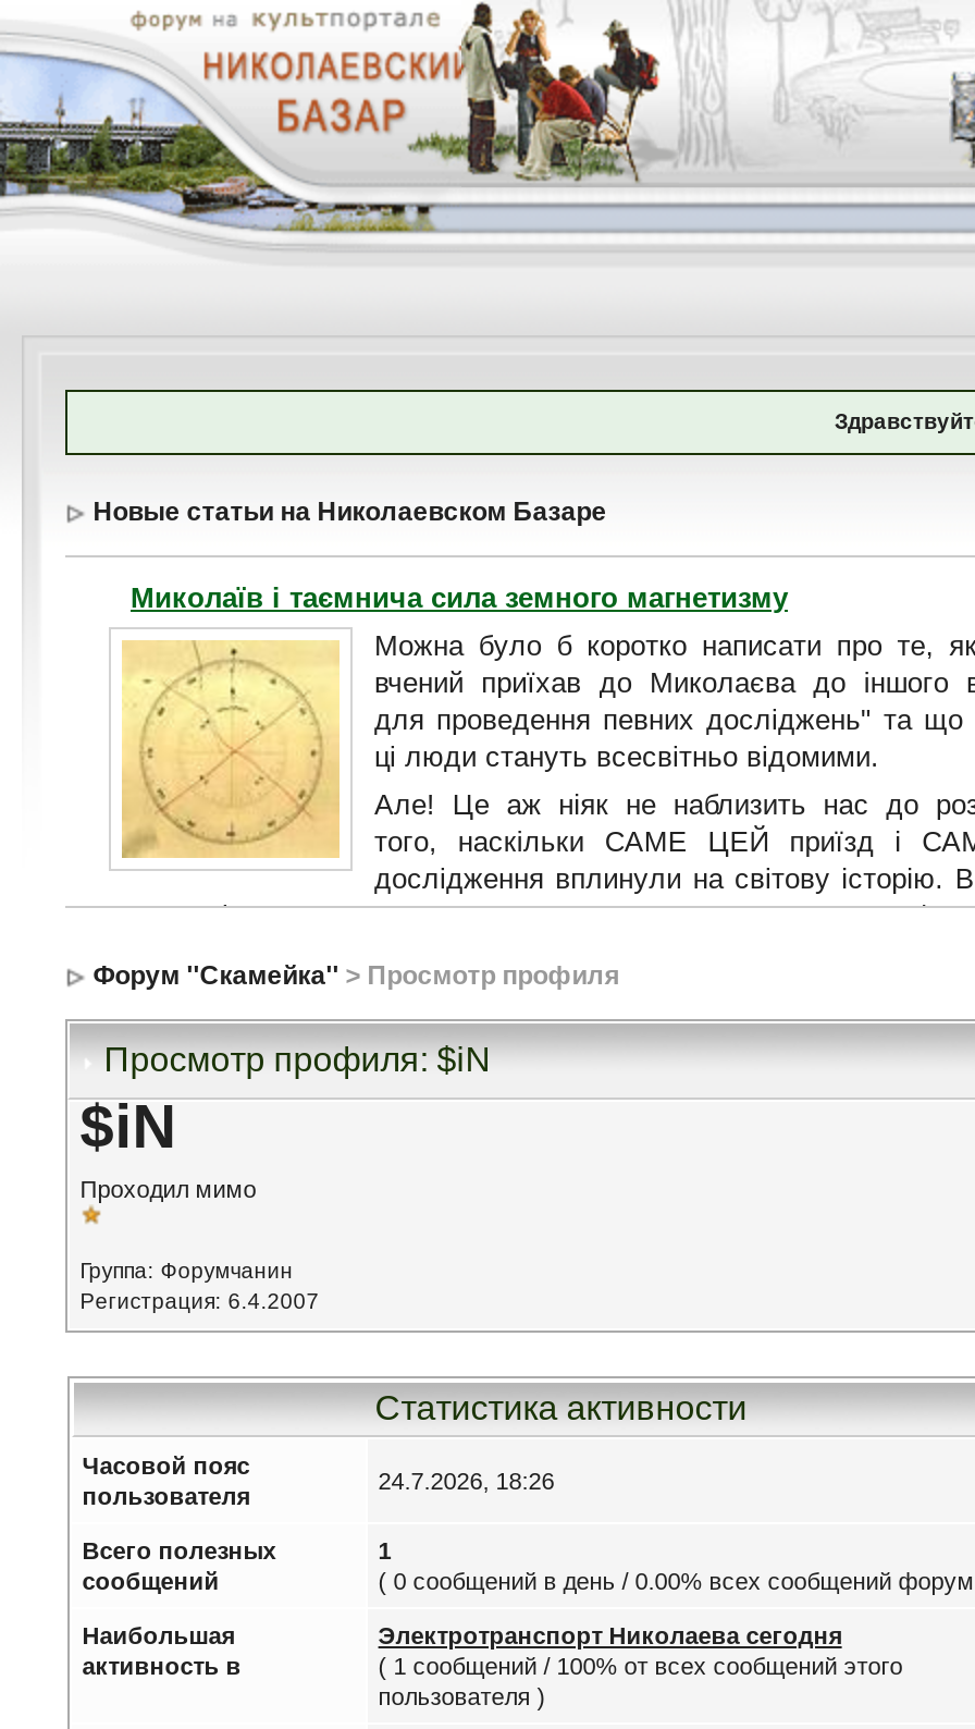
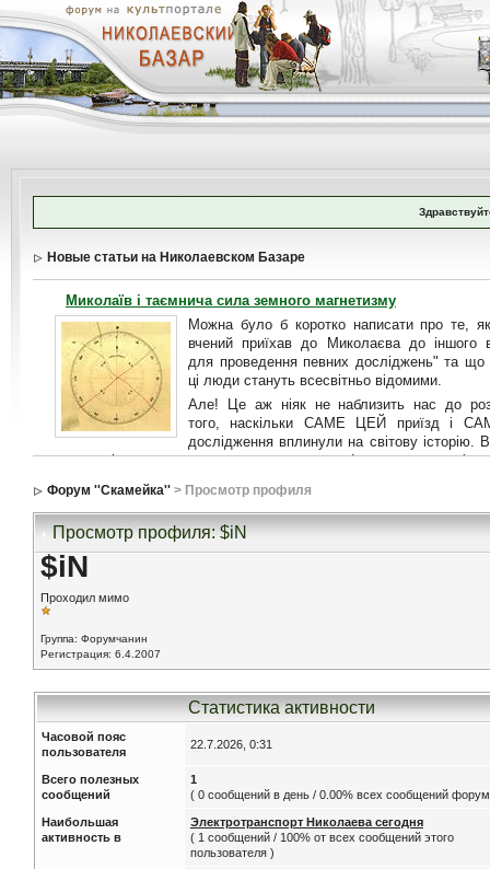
- 24.7.2026, 18:26
+ 22.7.2026, 0:31
